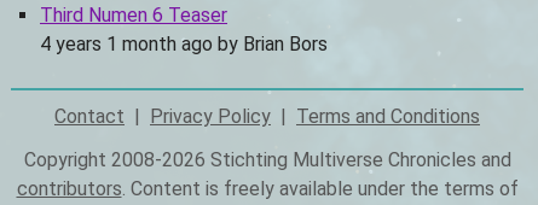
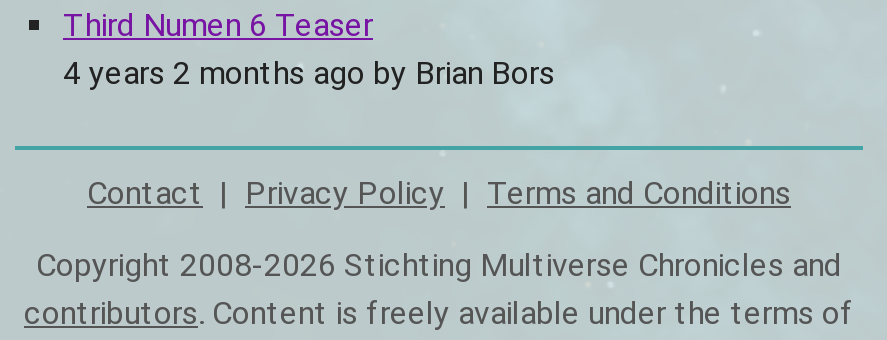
- 4 years 1 month ago by Brian Bors
+ 4 years 2 months ago by Brian Bors
